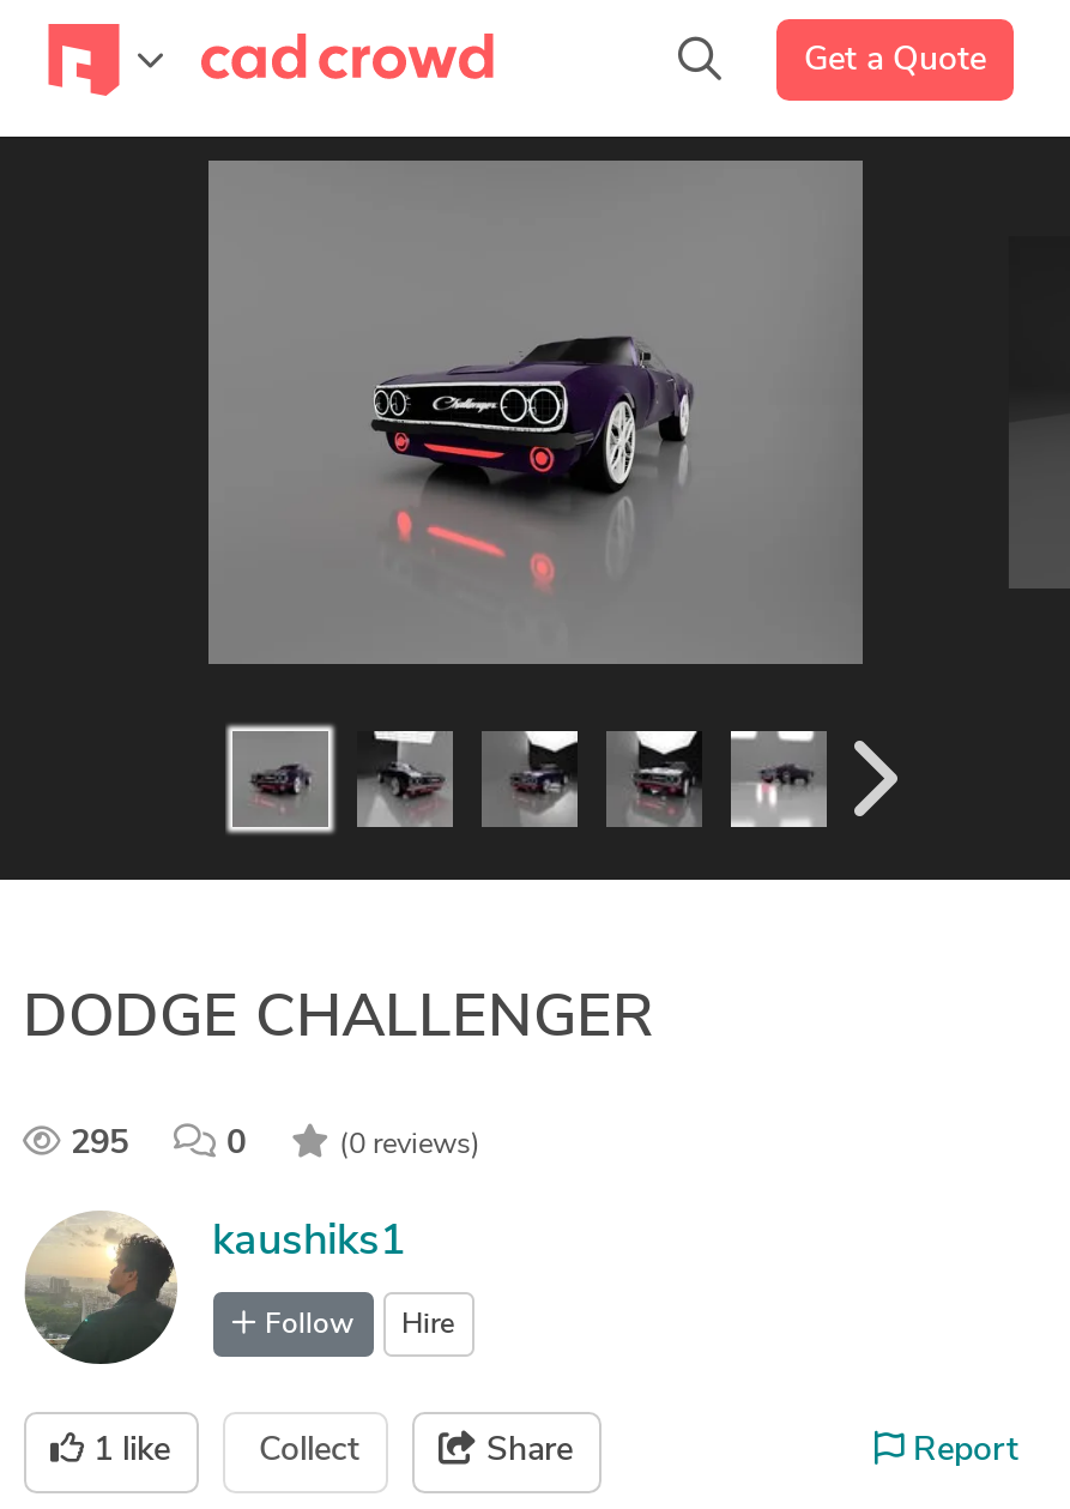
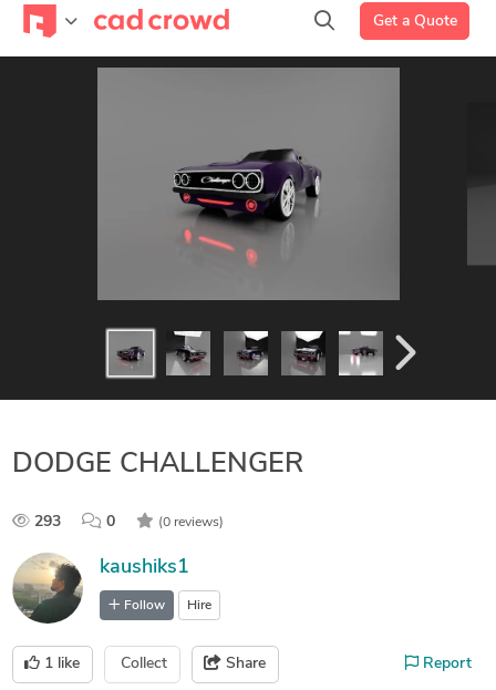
- 295
+ 293
